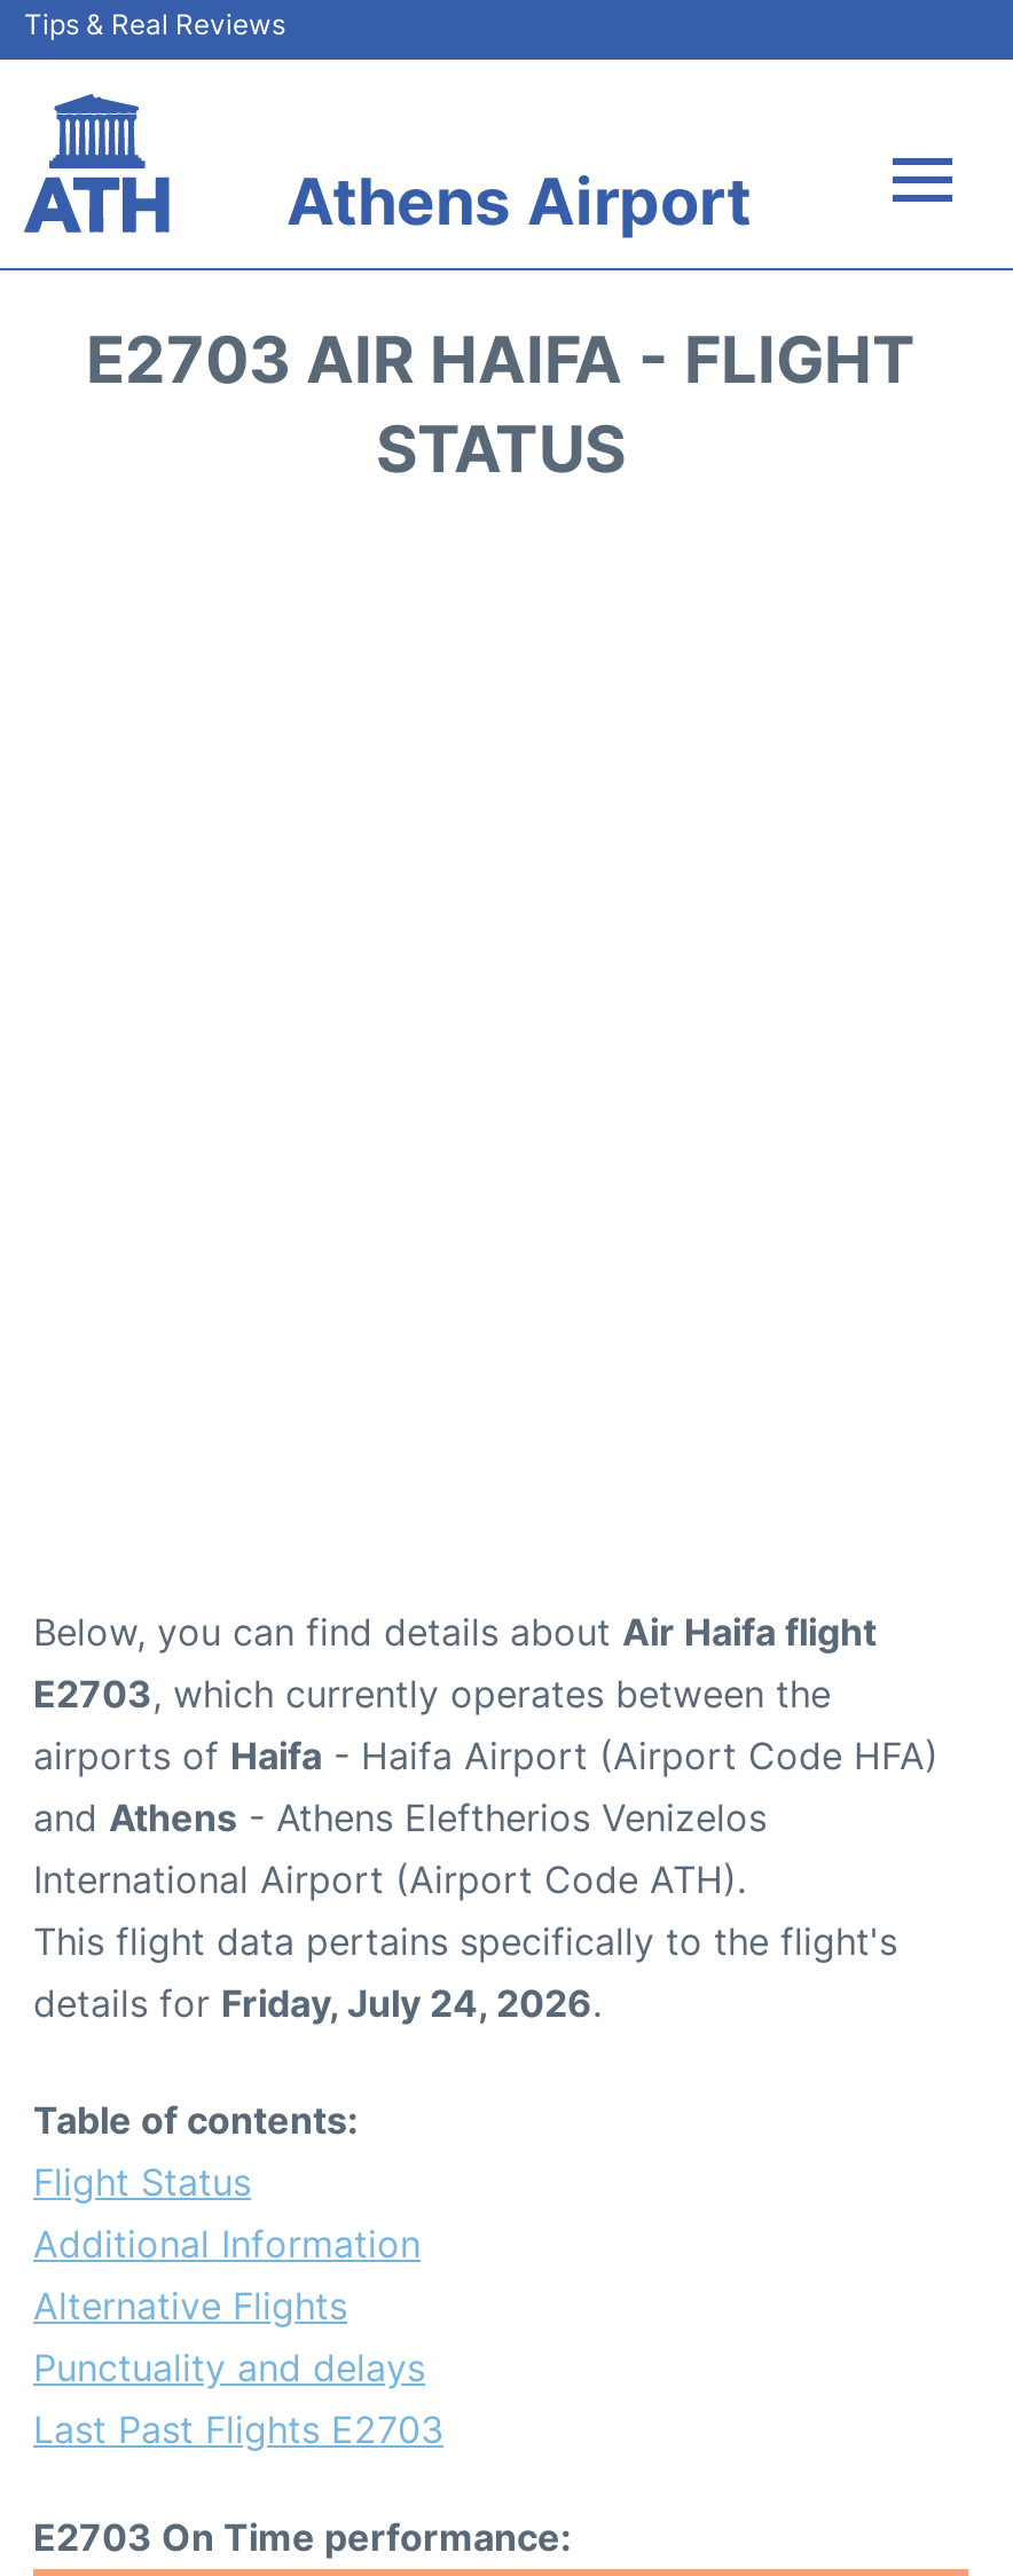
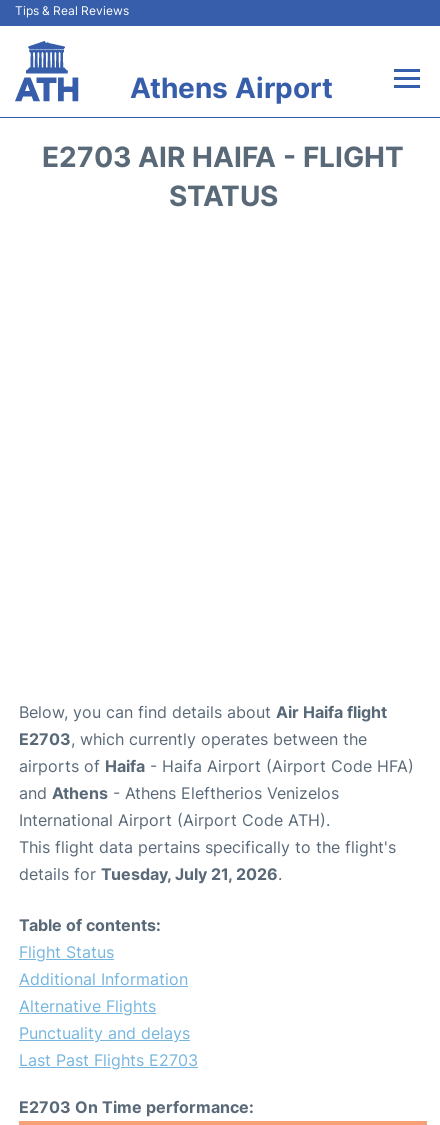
- details for Friday, July 24, 2026.
+ details for Tuesday, July 21, 2026.
